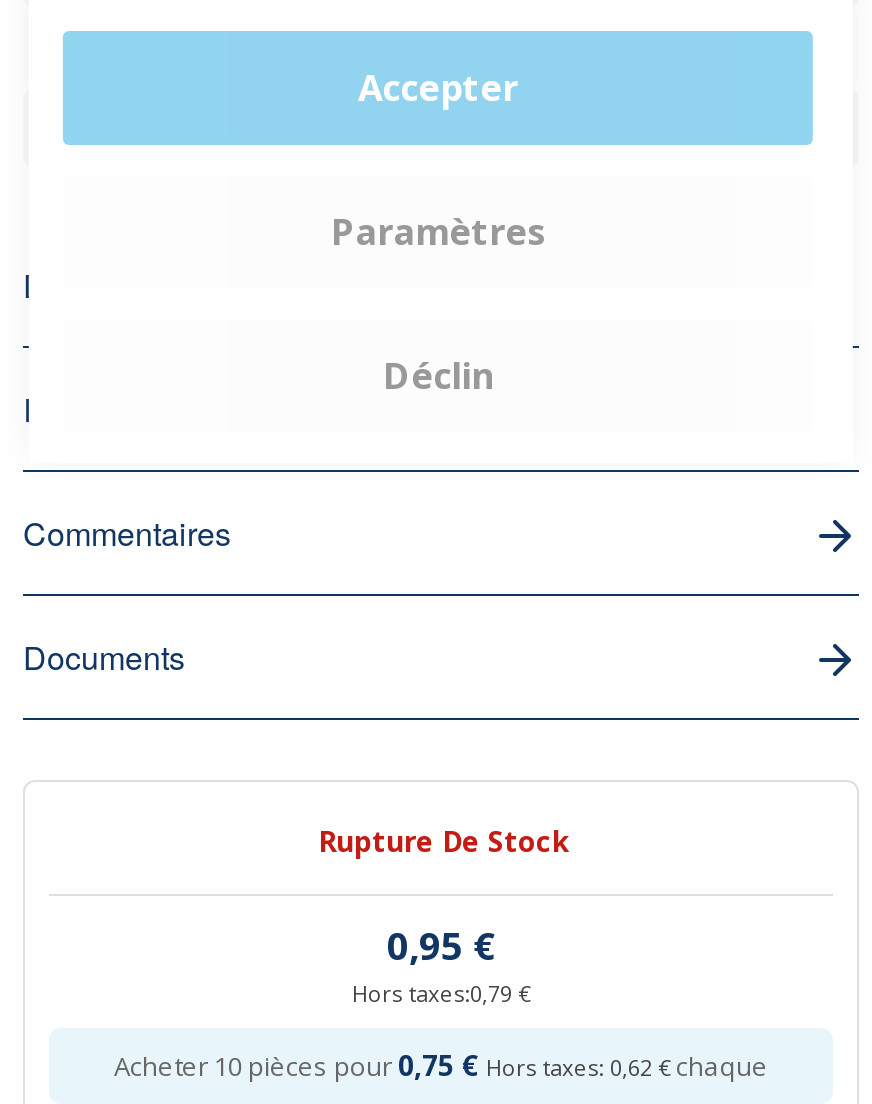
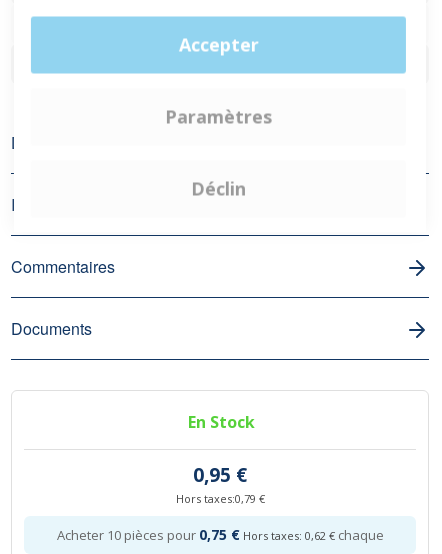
- Rupture De Stock
+ En Stock
